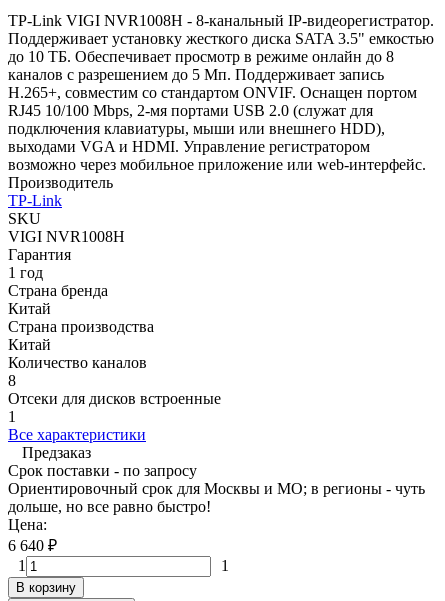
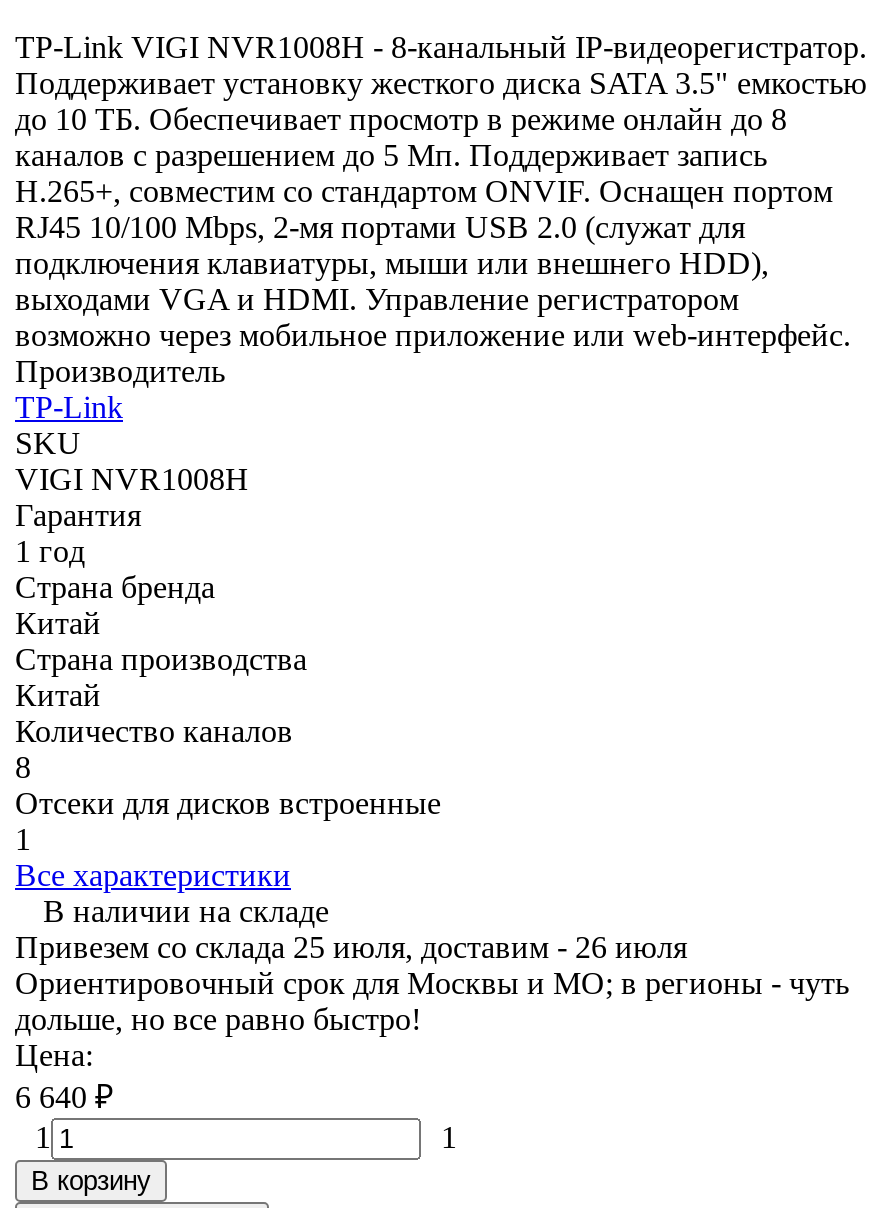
- Предзаказ
- Срок поставки - по запросу
+ В наличии на складе
+ Привезем со склада 25 июля, доставим - 26 июля
